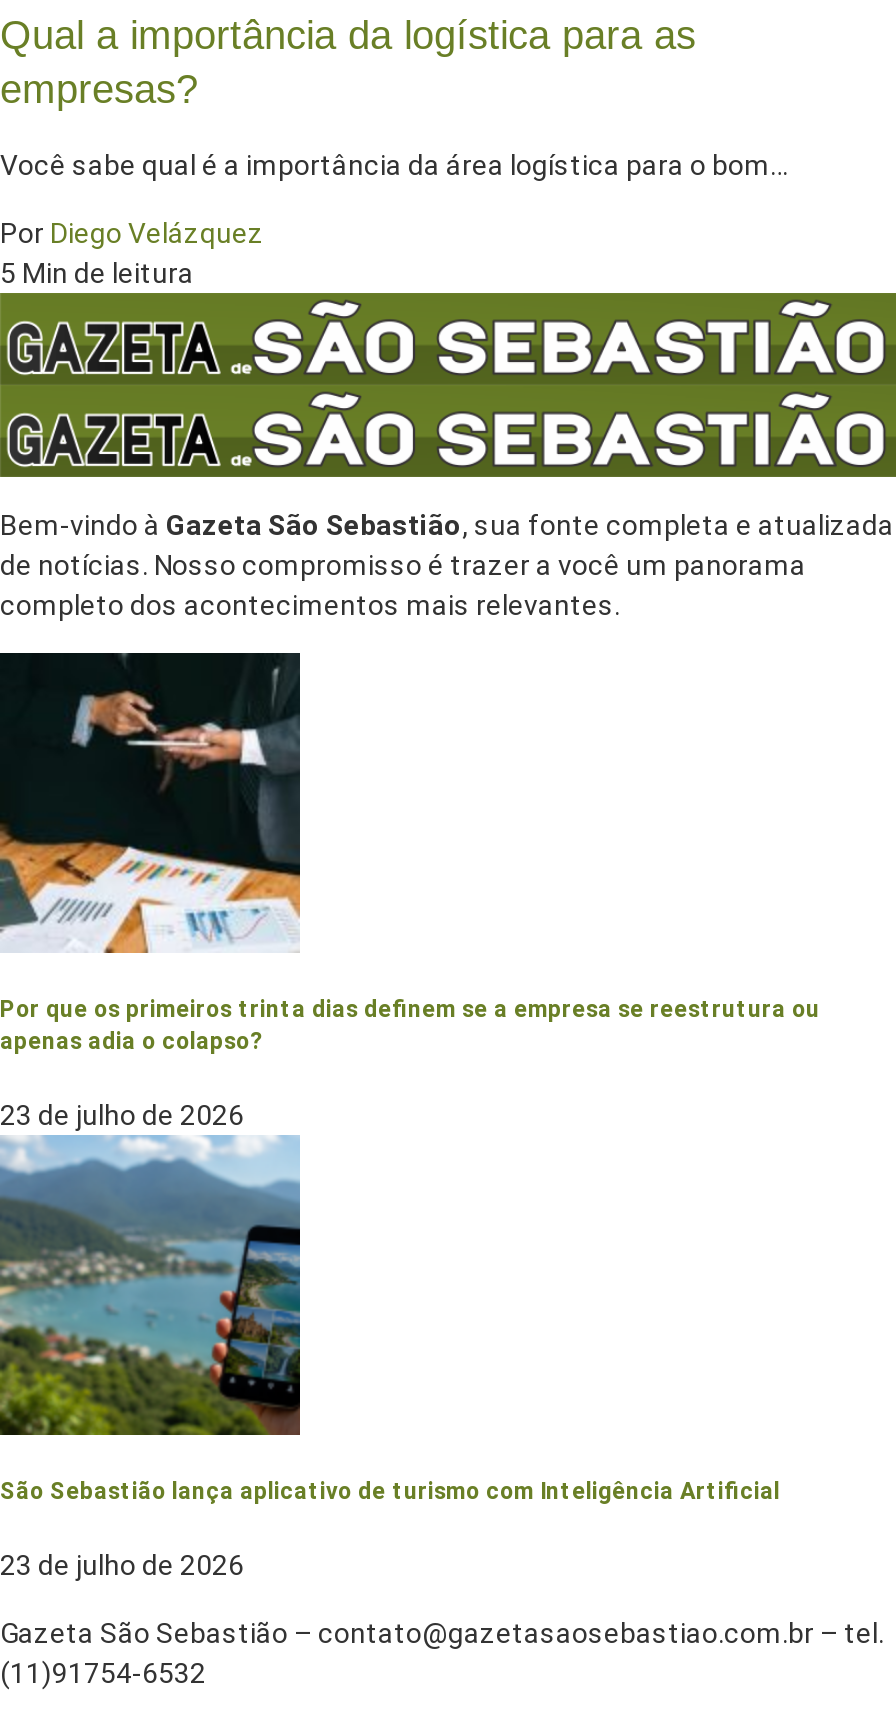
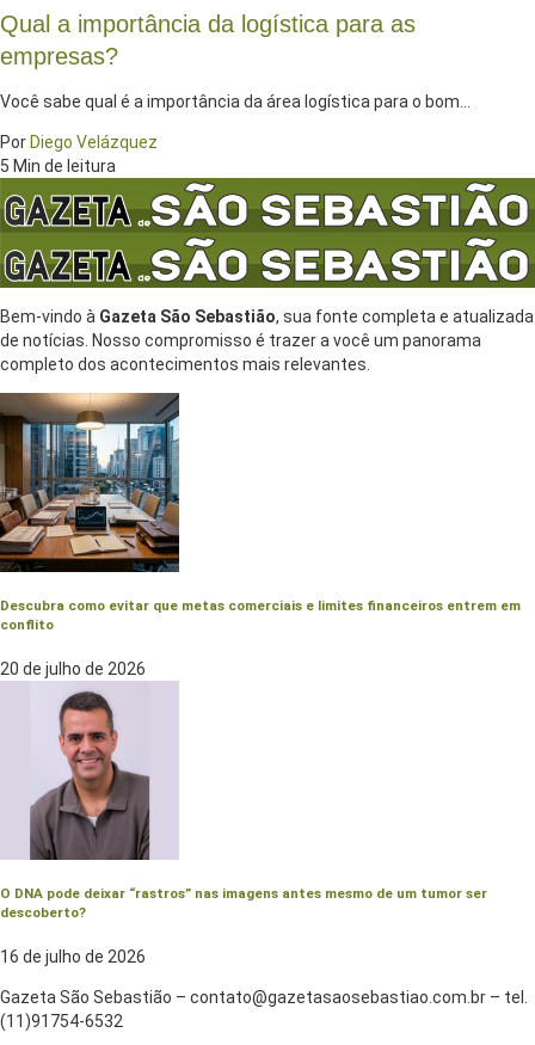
- [image]
- Por que os primeiros trinta dias definem se a empresa se reestrutura ou
- apenas adia o colapso?
+ [image]
+ Descubra como evitar que metas comerciais e limites financeiros entrem em
+ conflito

- 23 de julho de 2026
+ 20 de julho de 2026

- [image]
- São Sebastião lança aplicativo de turismo com Inteligência Artificial
+ [image]
+ O DNA pode deixar “rastros” nas imagens antes mesmo de um tumor ser
+ descoberto?

- 23 de julho de 2026
+ 16 de julho de 2026
